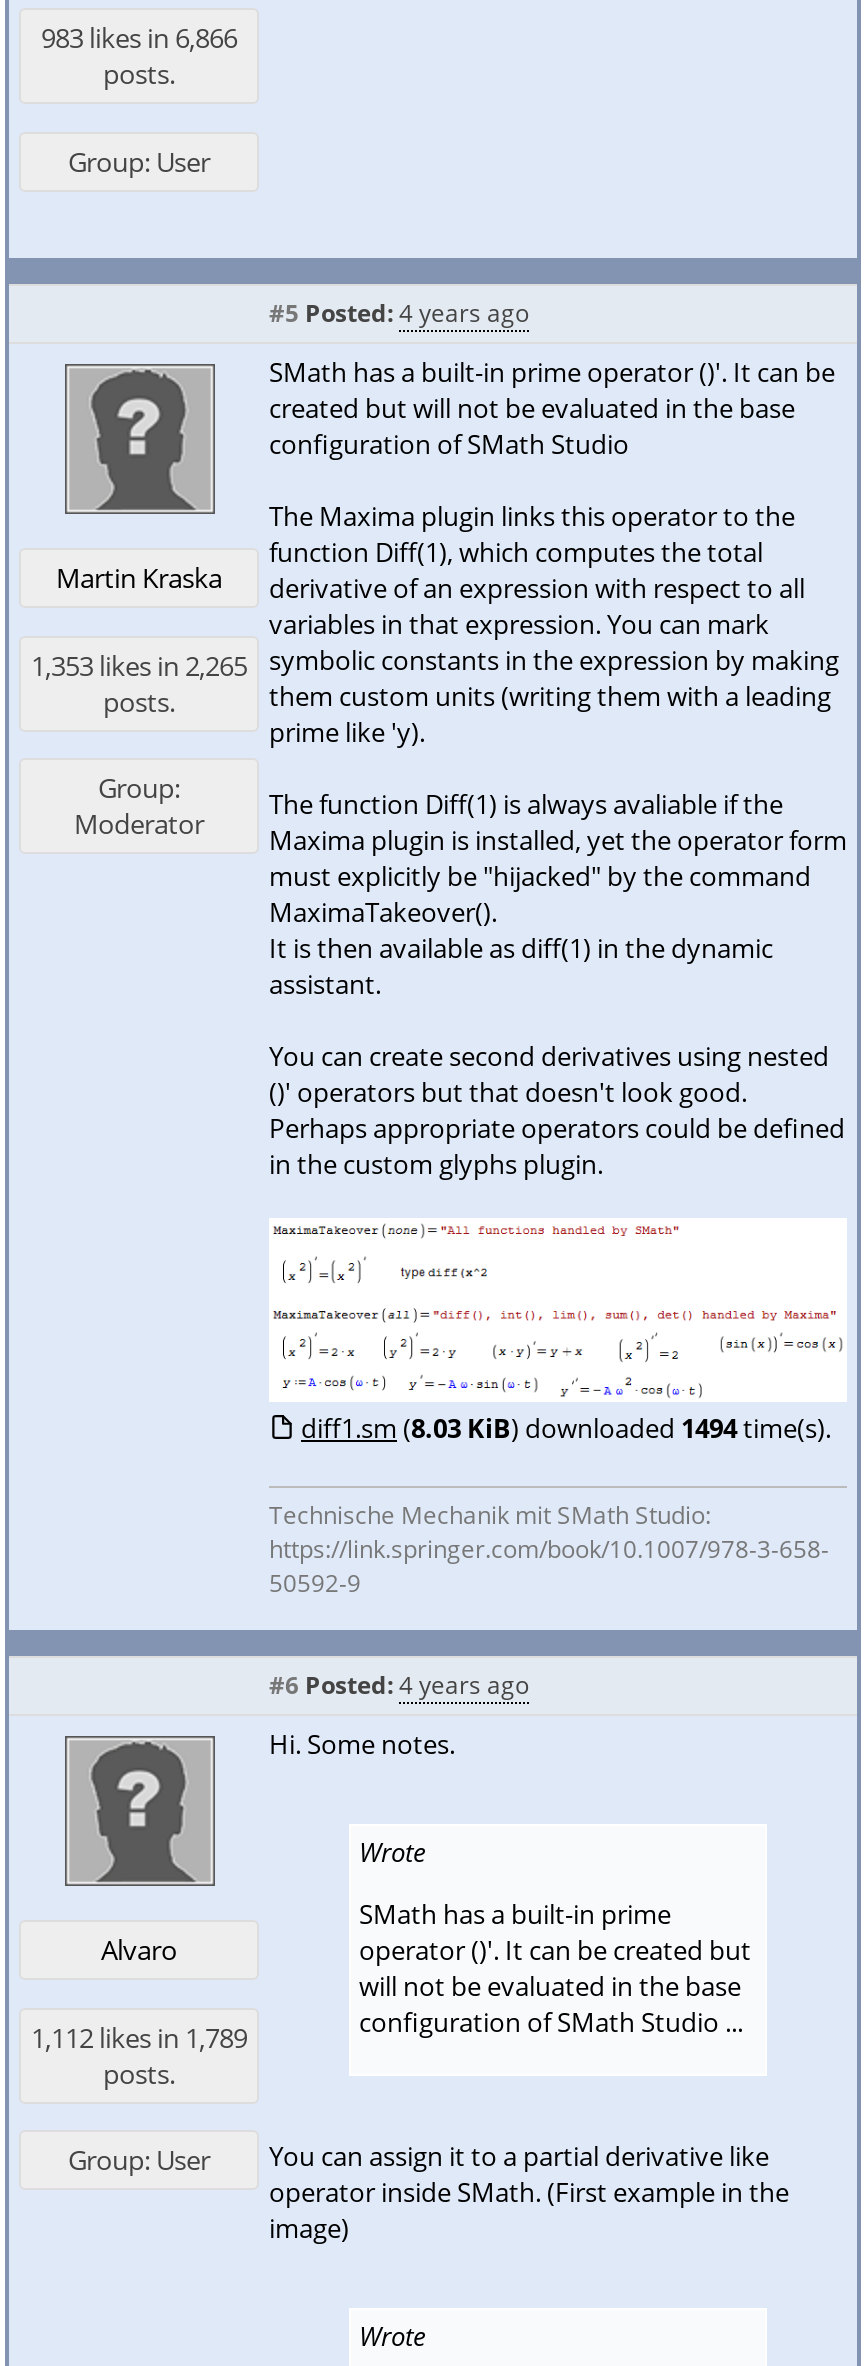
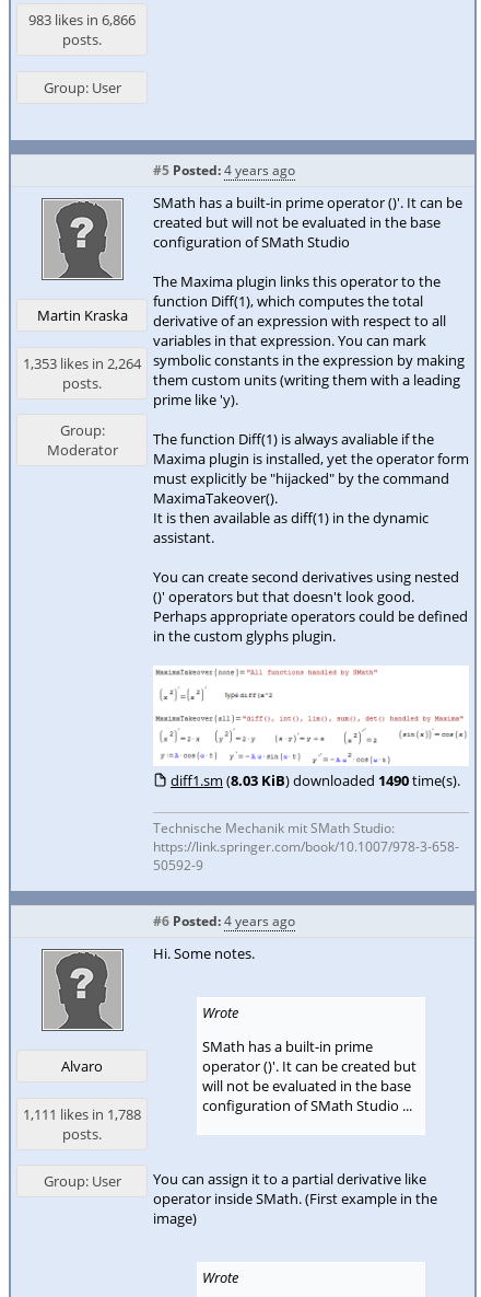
- 1,353 likes in 2,265 symbolic constants in the expression by making
+ 1,353 likes in 2,264 symbolic constants in the expression by making

- diff1.sm (8.03 KiB) downloaded 1494time(s).
+ diff1.sm (8.03 KiB) downloaded 1490time(s).

- 1,112 likes in 1,789
+ 1,111 likes in 1,788
